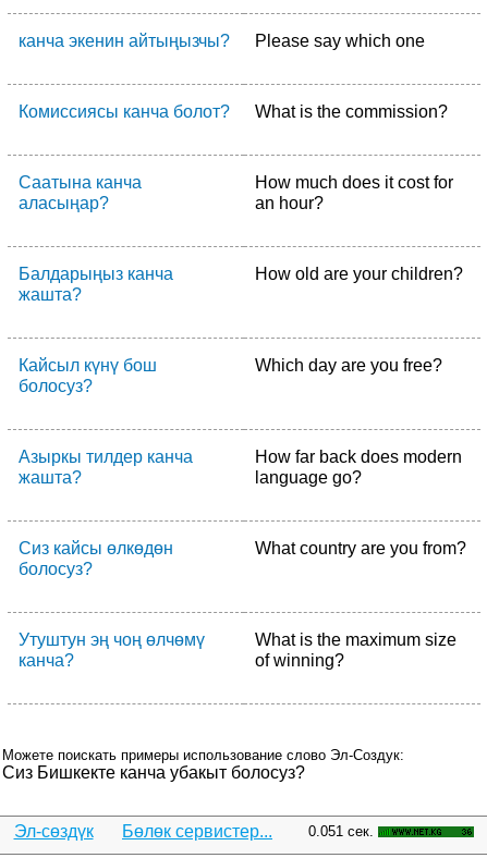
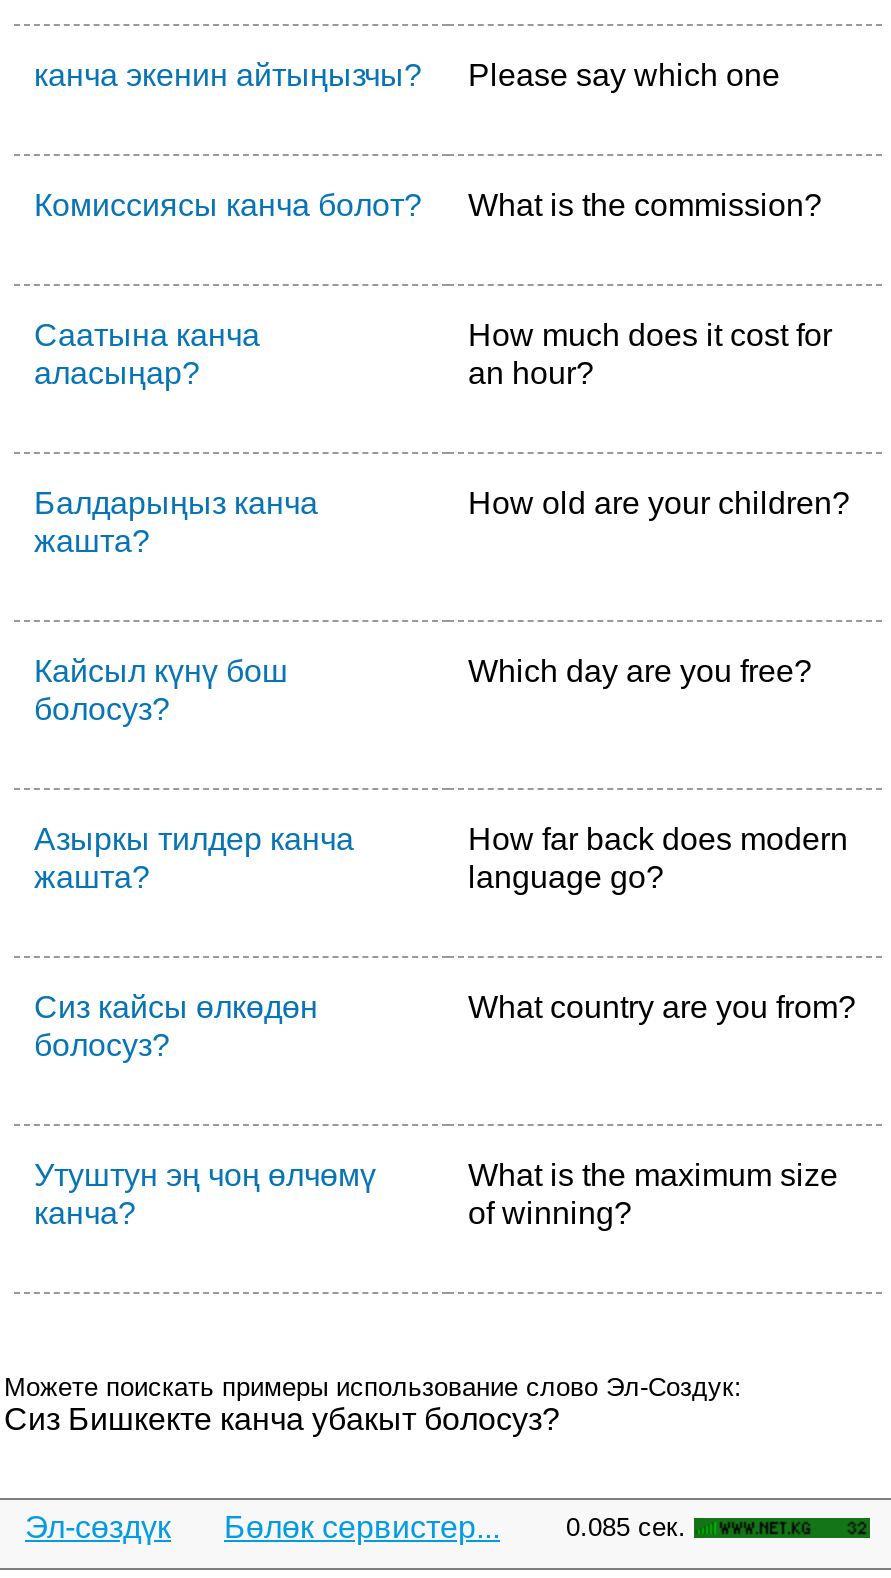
- 0.051 сек.
+ 0.085 сек.
